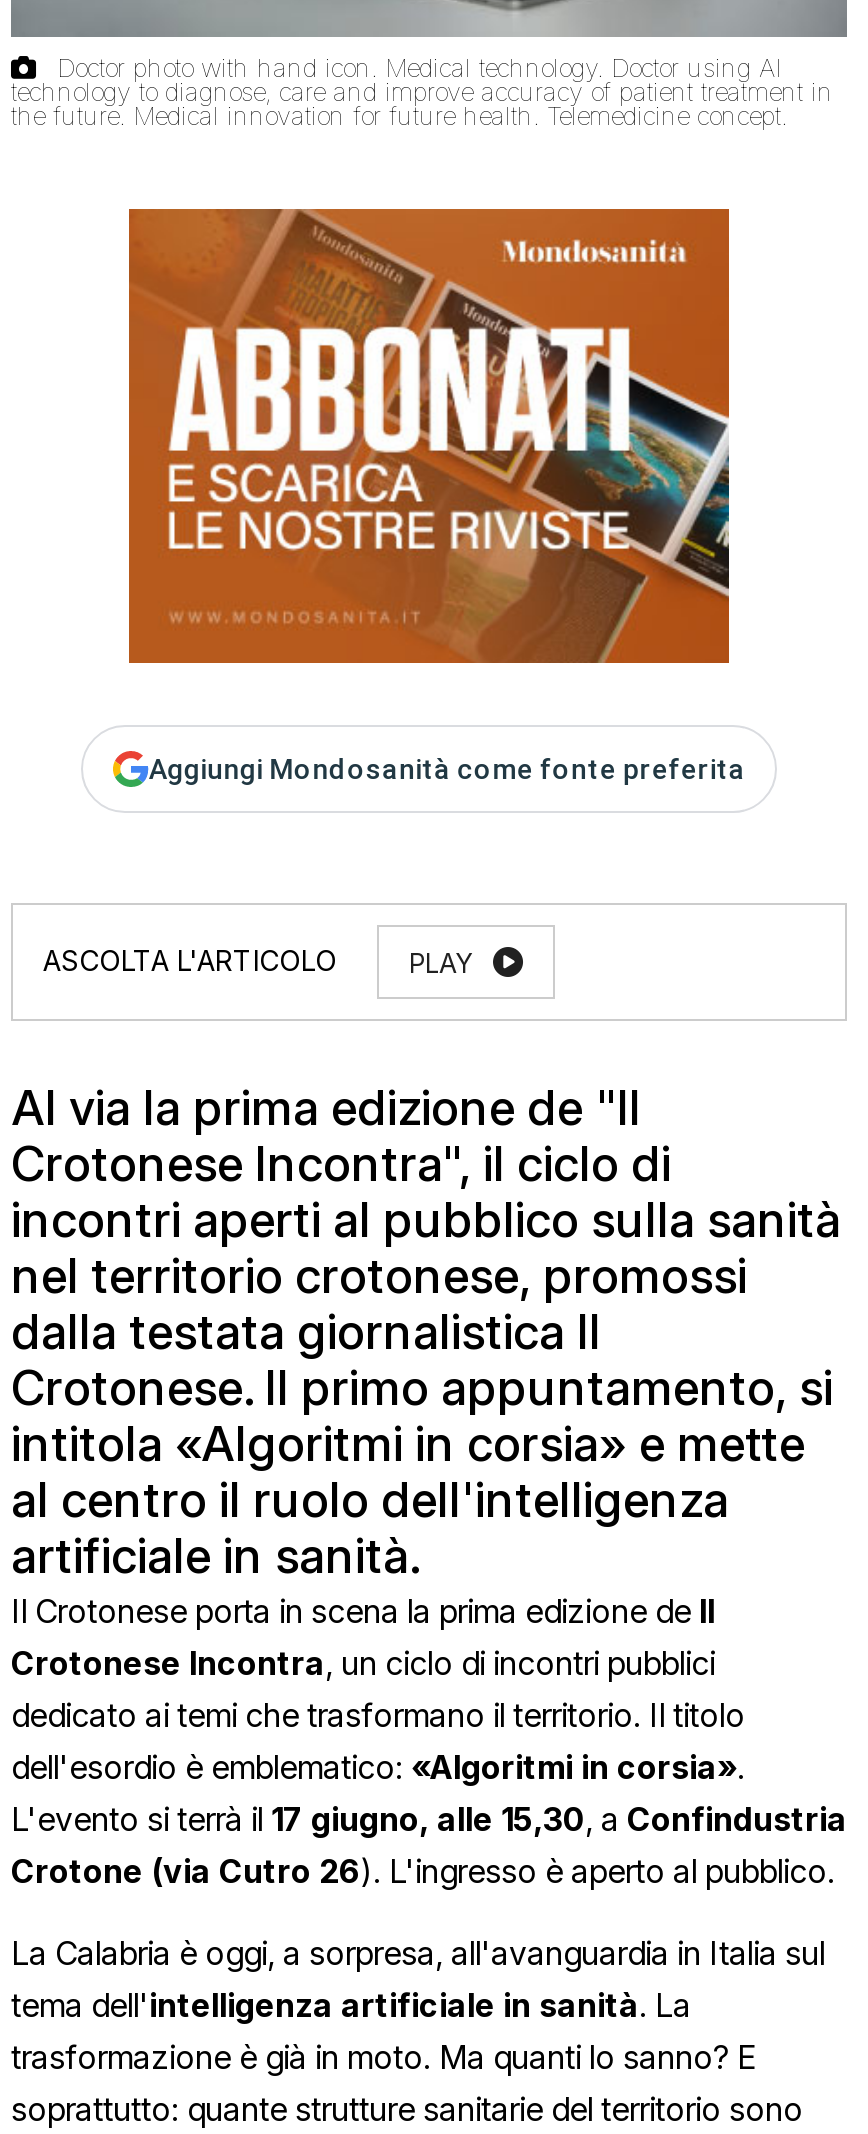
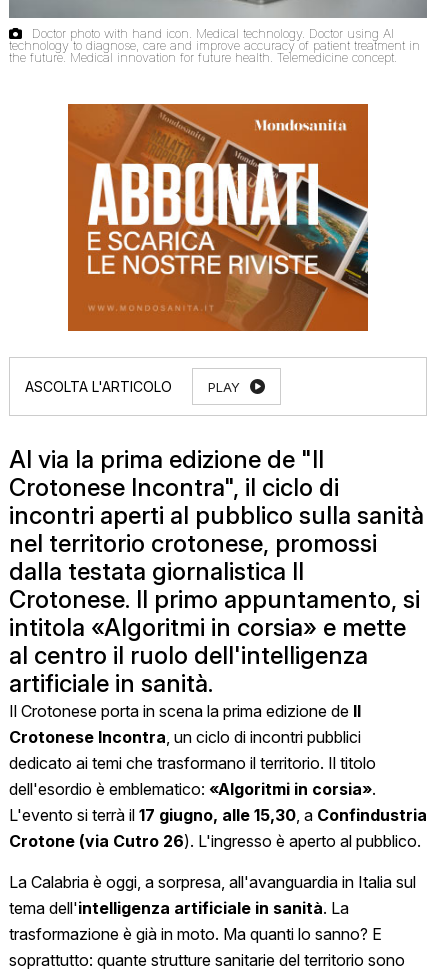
- Aggiungi Mondosanità come fonte preferita
